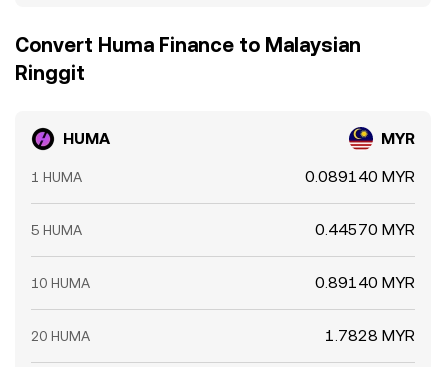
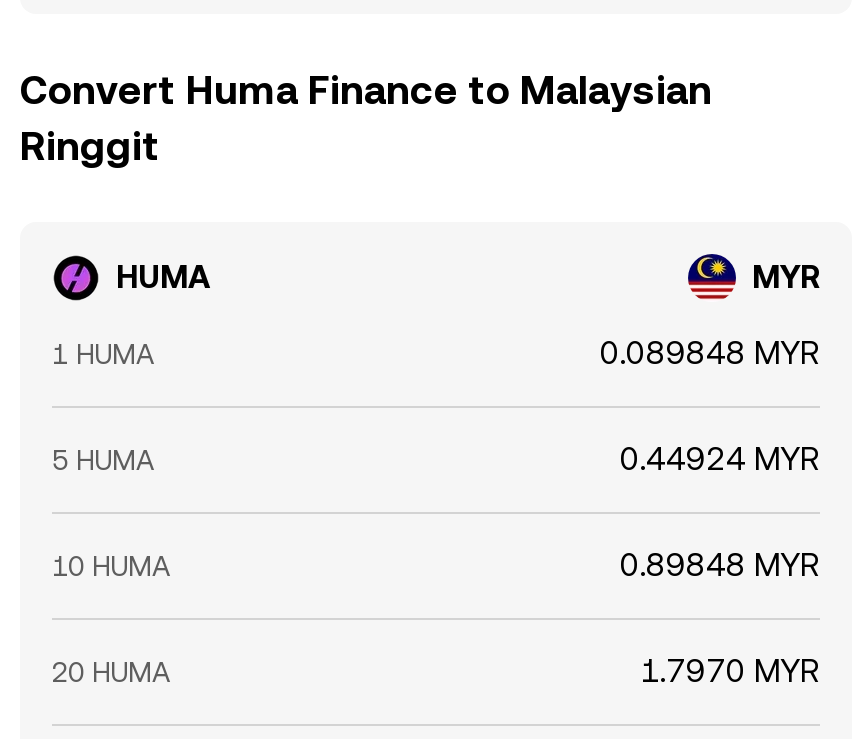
- 0.089140 MYR
+ 0.089848 MYR

- 0.44570 MYR
+ 0.44924 MYR

- 0.89140 MYR
+ 0.89848 MYR

- 1.7828 MYR
+ 1.7970 MYR
